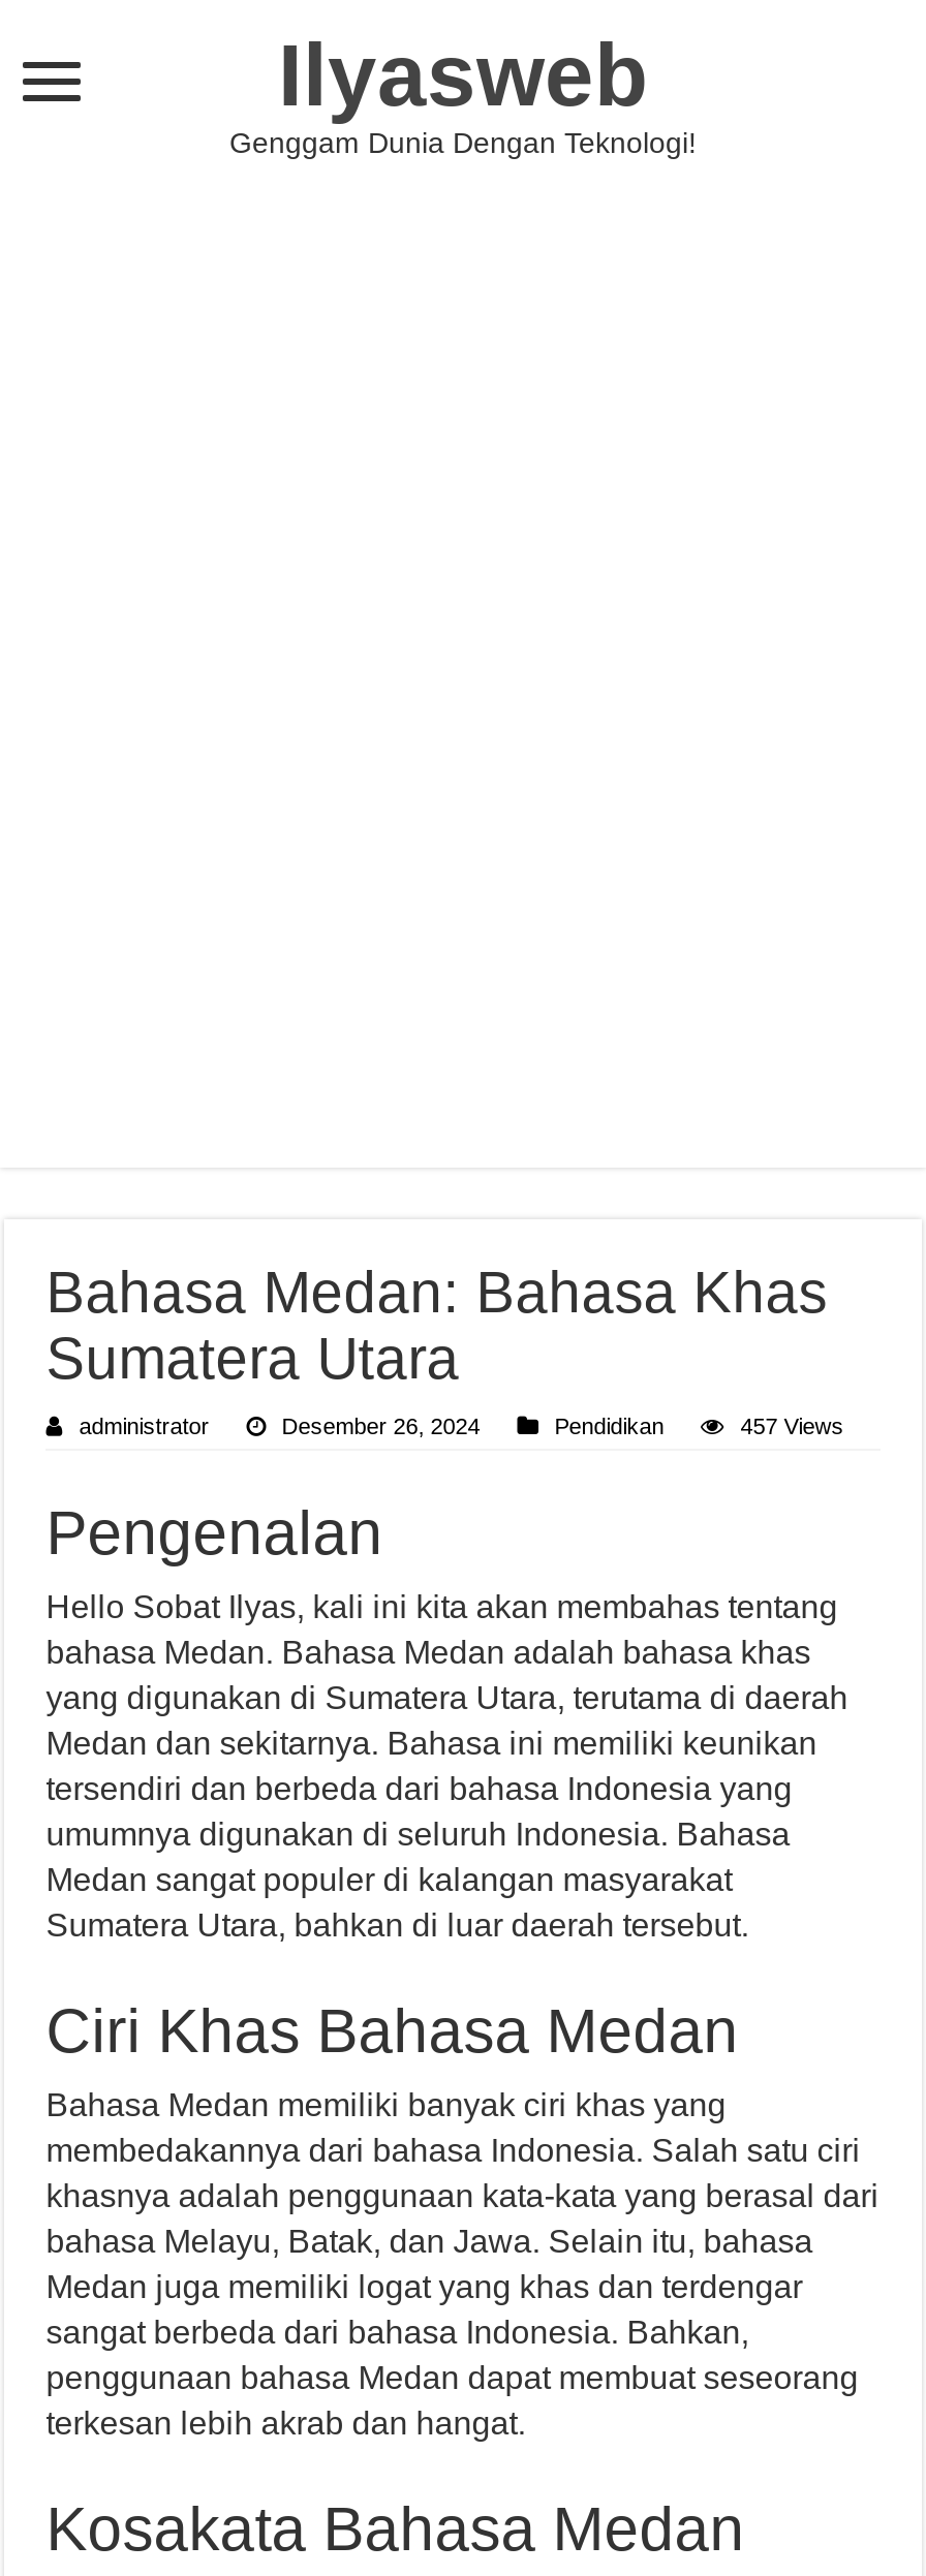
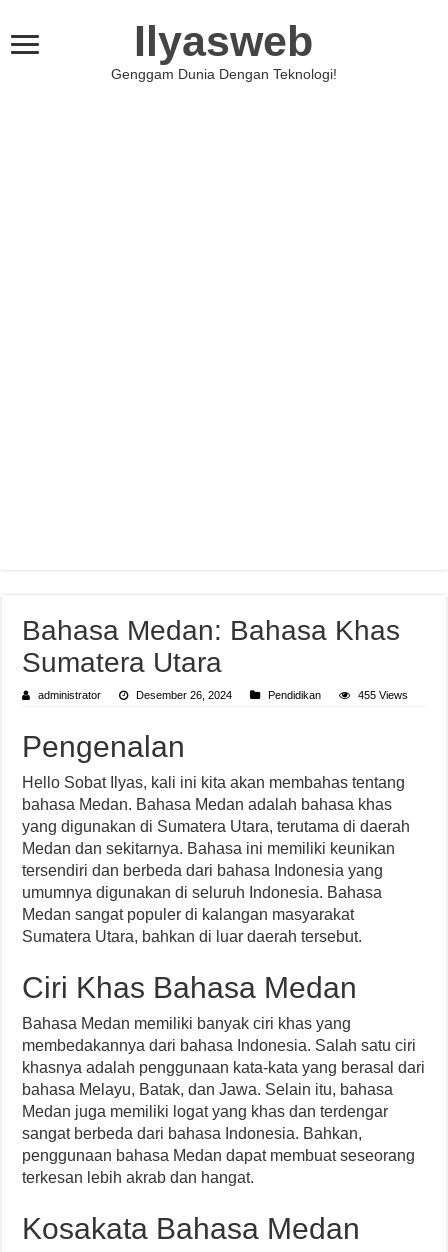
- 457 Views
+ 455 Views
